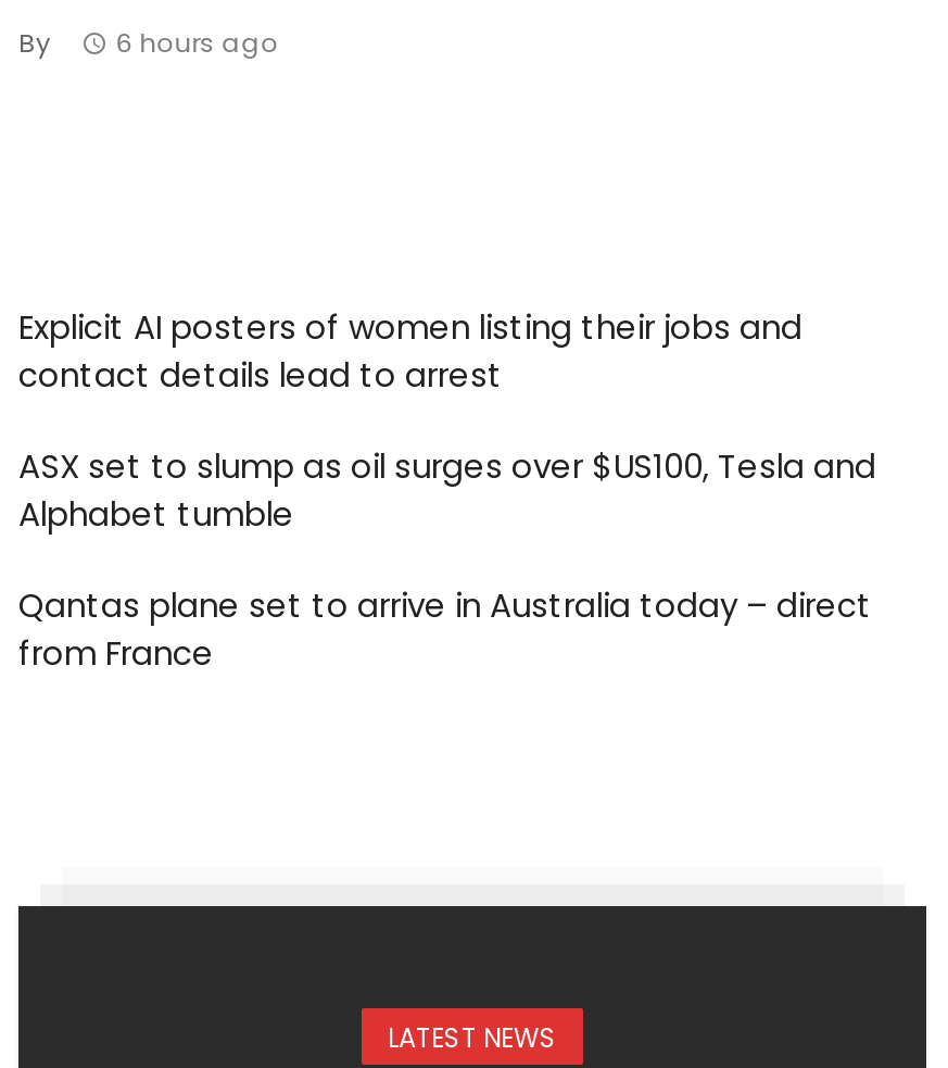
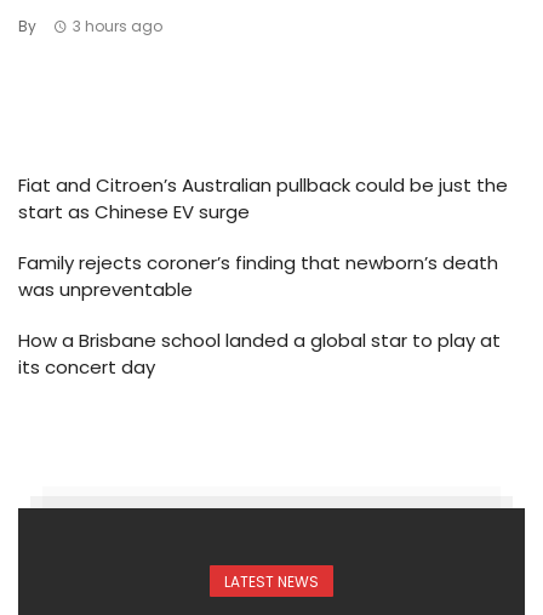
- By 6 hours ago
+ By 3 hours ago

- Explicit AI posters of women listing their jobs and
- contact details lead to arrest
+ Fiat and Citroen’s Australian pullback could be just the
+ start as Chinese EV surge

- ASX set to slump as oil surges over $US100, Tesla and
- Alphabet tumble
+ Family rejects coroner’s finding that newborn’s death
+ was unpreventable

- Qantas plane set to arrive in Australia today – direct
- from France
+ How a Brisbane school landed a global star to play at
+ its concert day
